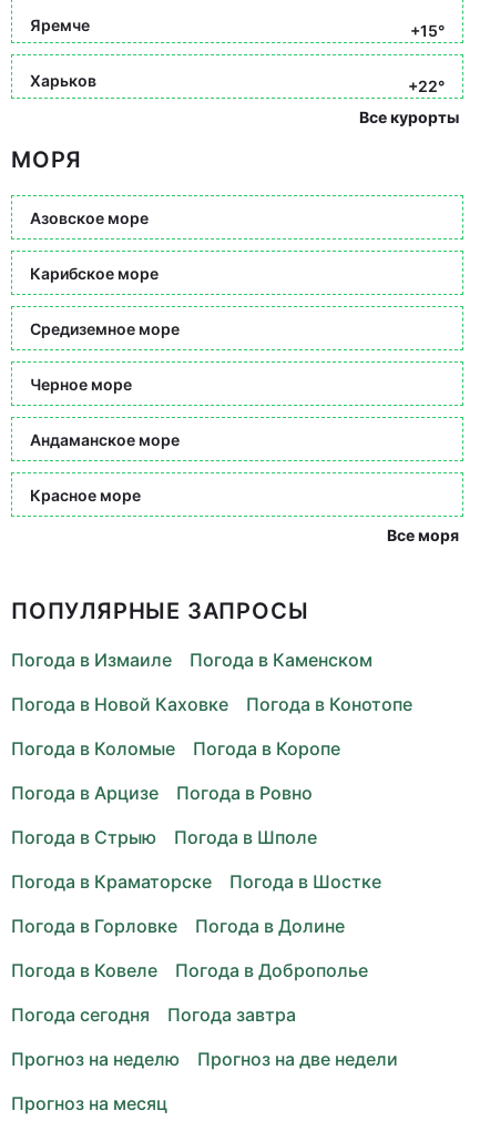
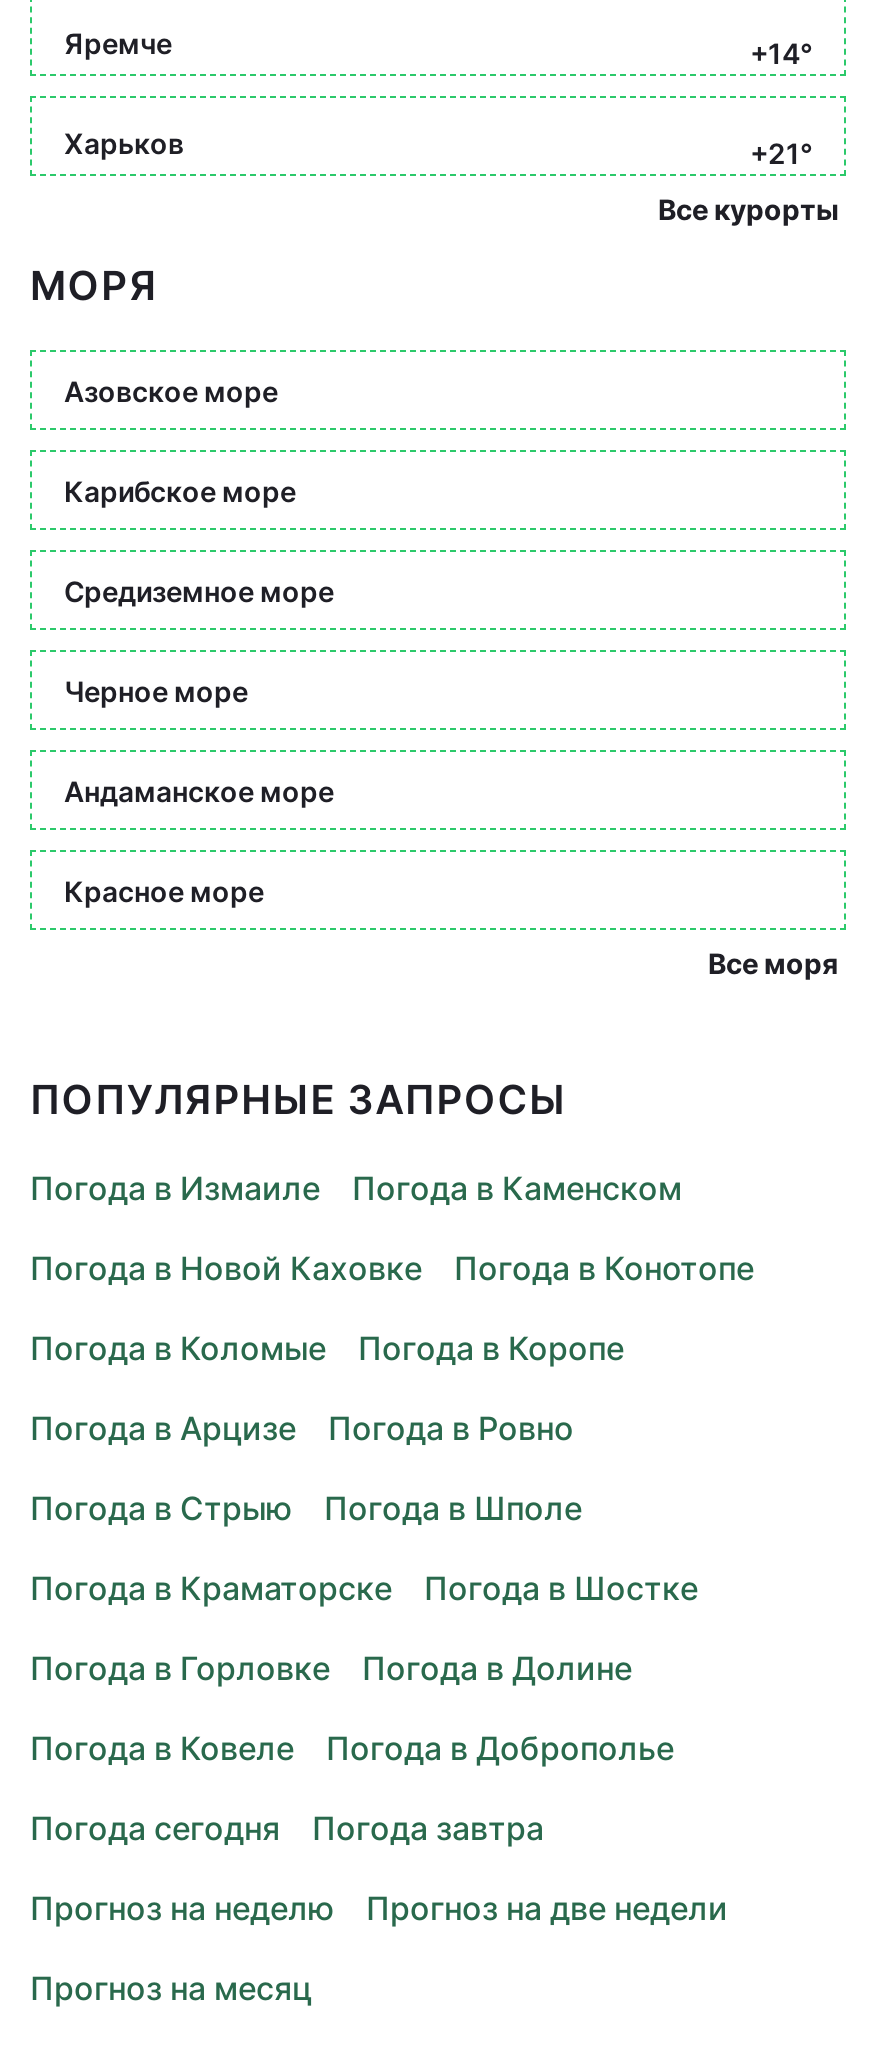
- +15°
+ +14°

- +22°
+ +21°
